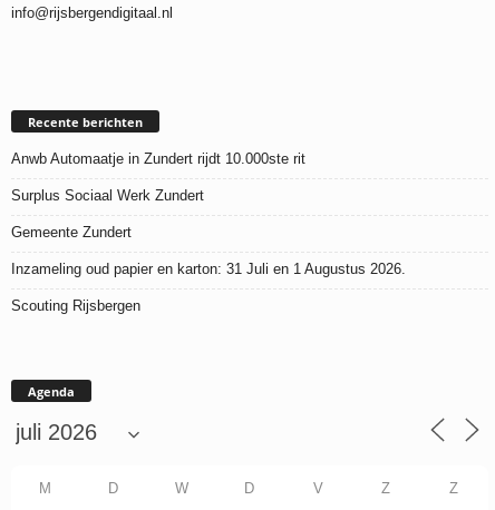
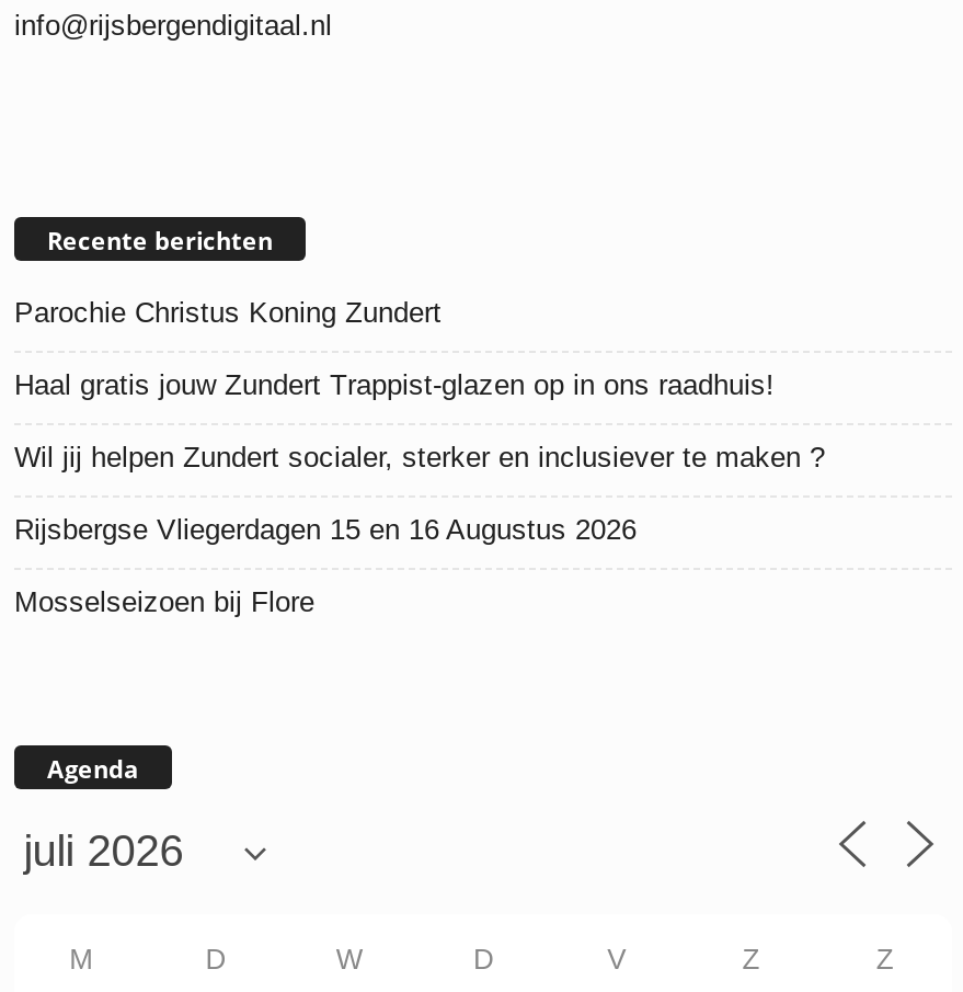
- Anwb Automaatje in Zundert rijdt 10.000ste rit
+ Parochie Christus Koning Zundert

- Surplus Sociaal Werk Zundert
+ Haal gratis jouw Zundert Trappist-glazen op in ons raadhuis!

- Gemeente Zundert
+ Wil jij helpen Zundert socialer, sterker en inclusiever te maken ?

- Inzameling oud papier en karton: 31 Juli en 1 Augustus 2026.
+ Rijsbergse Vliegerdagen 15 en 16 Augustus 2026

- Scouting Rijsbergen
+ Mosselseizoen bij Flore
